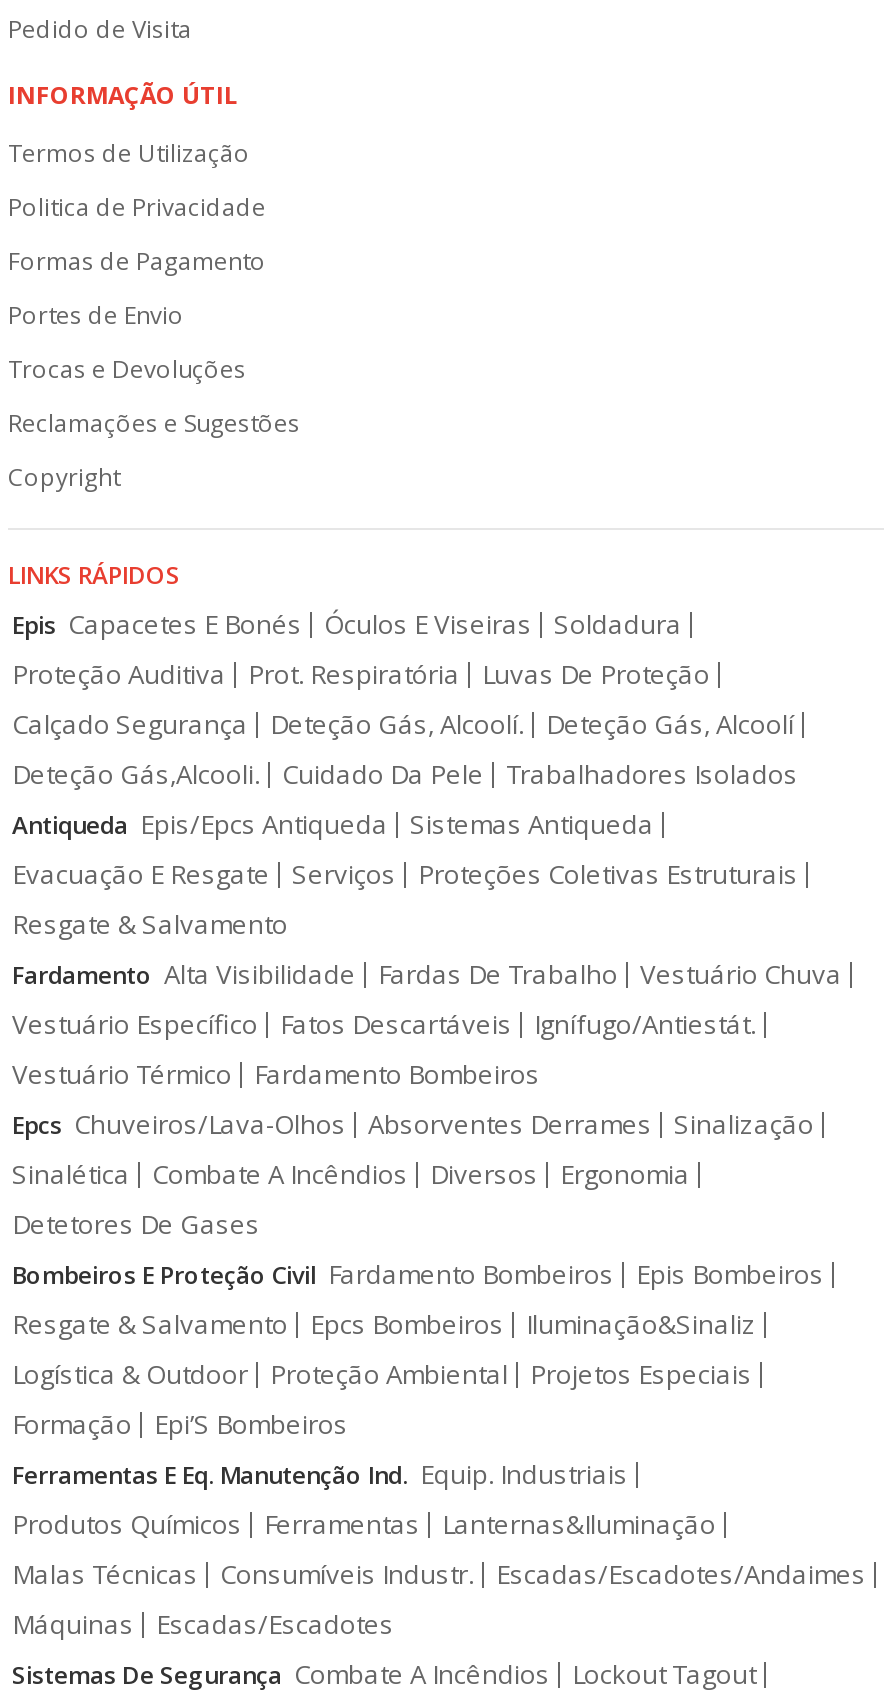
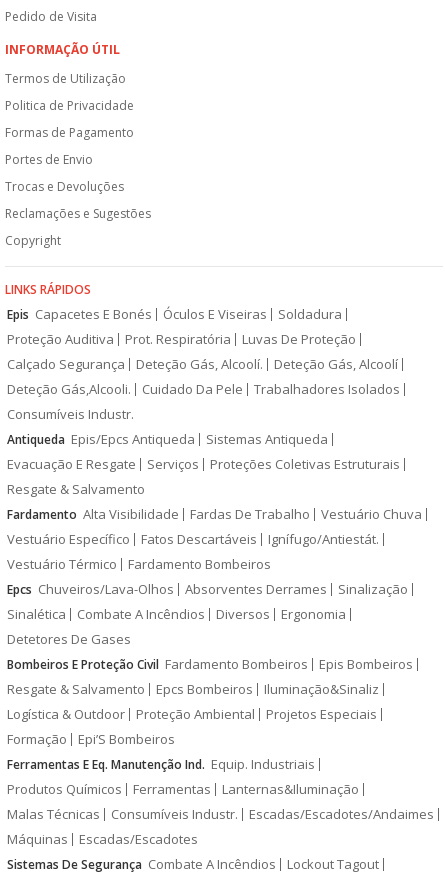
+ Consumíveis Industr.
